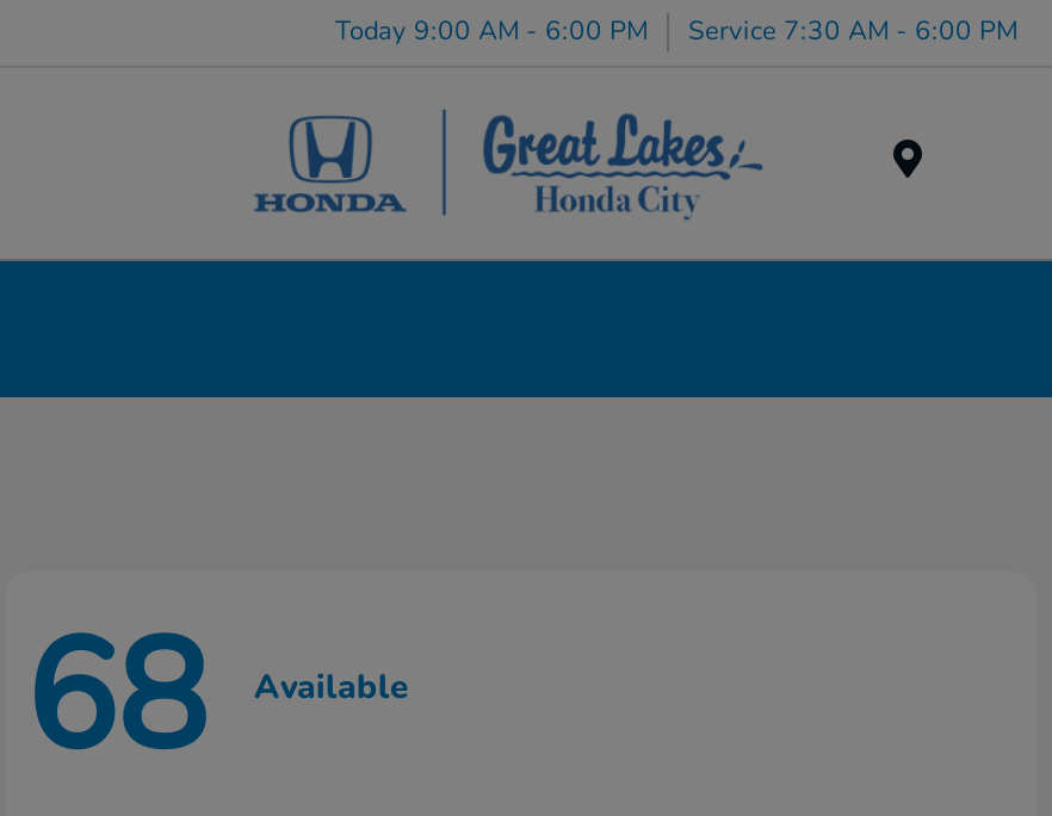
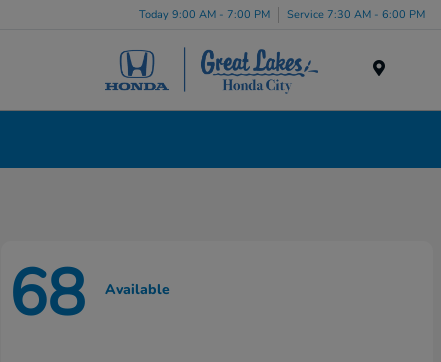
- Today 9:00 AM - 6:00 PM Service 7:30 AM - 6:00 PM
+ Today 9:00 AM - 7:00 PM Service 7:30 AM - 6:00 PM
